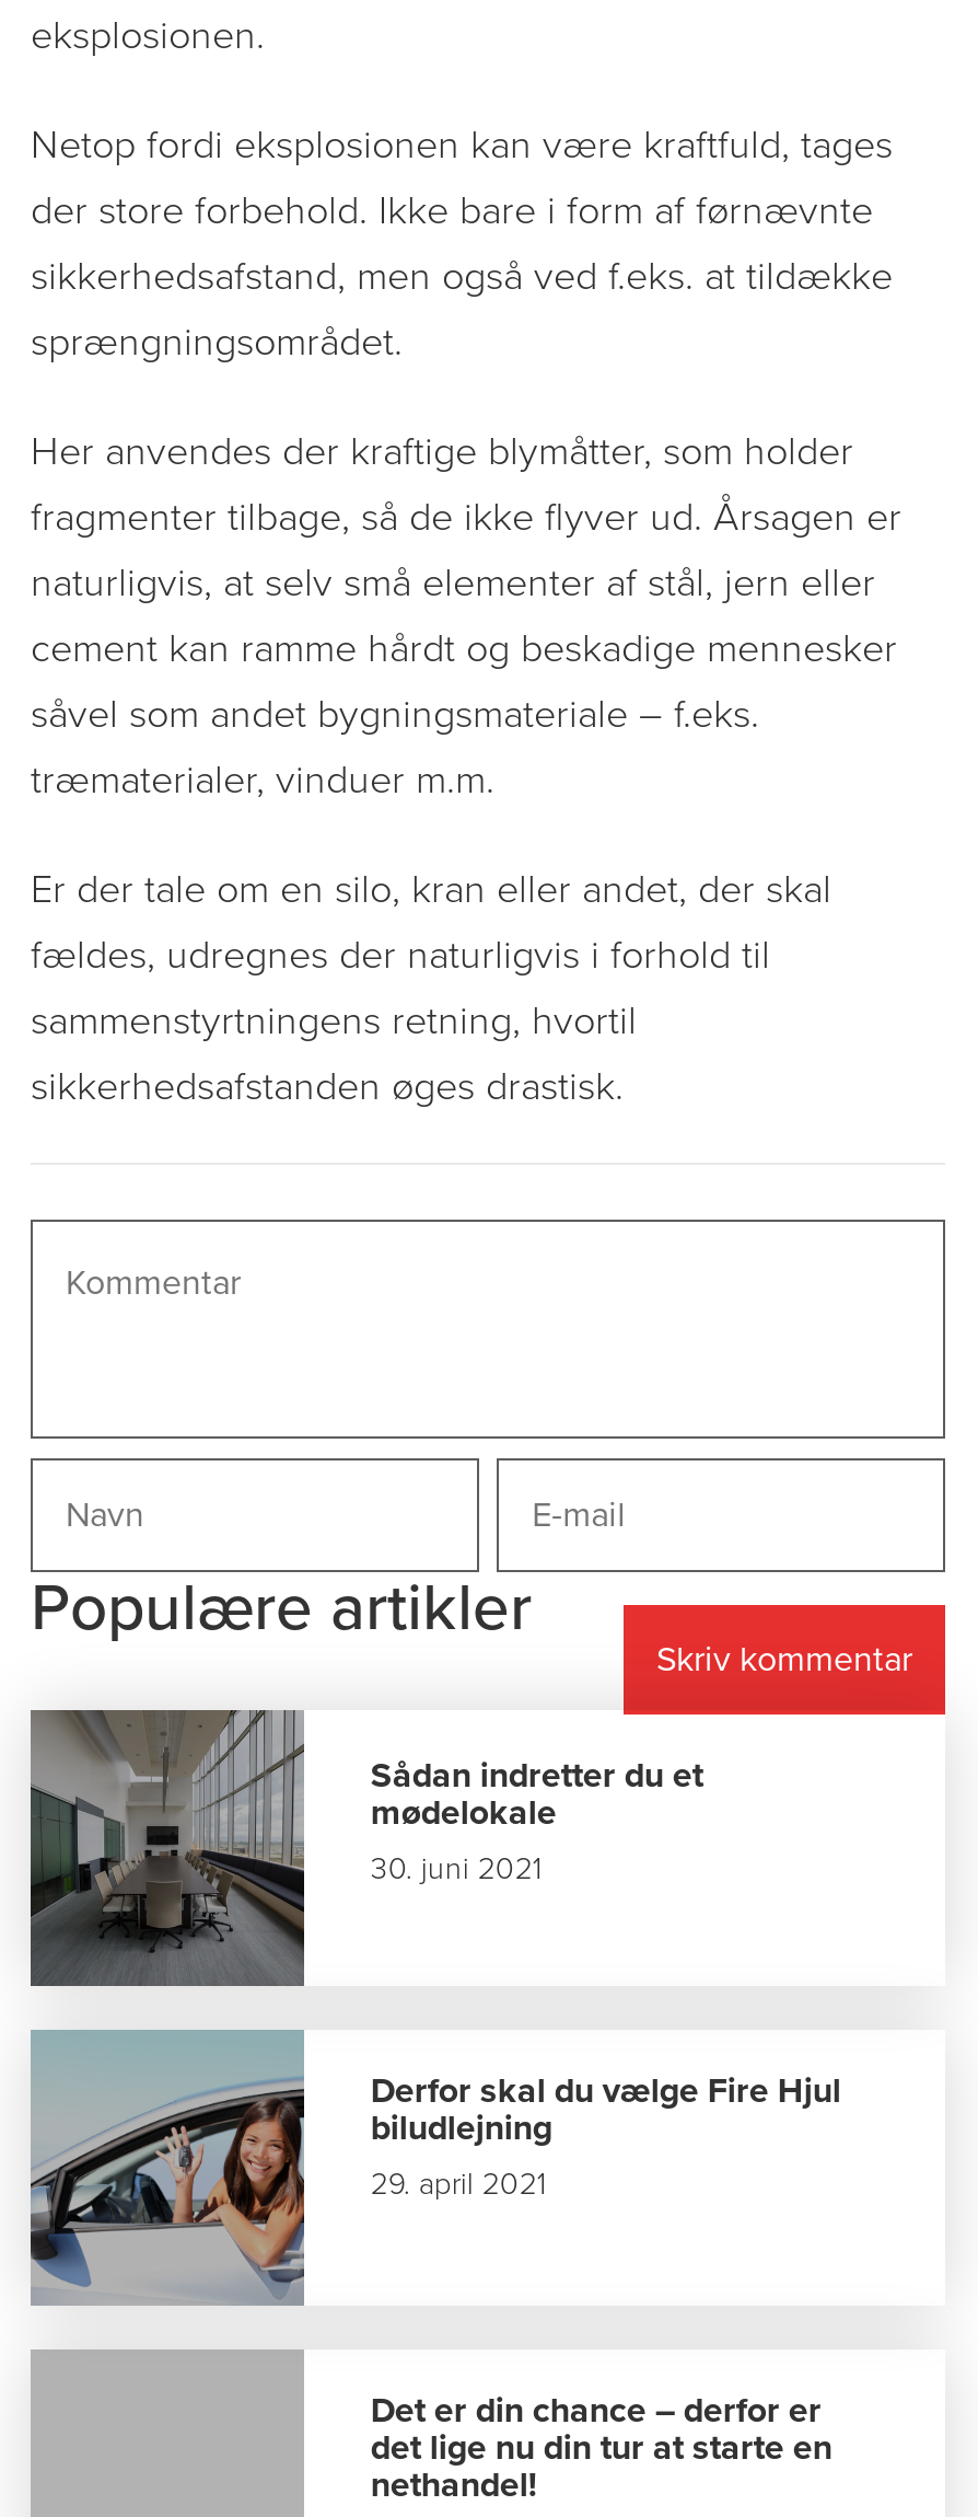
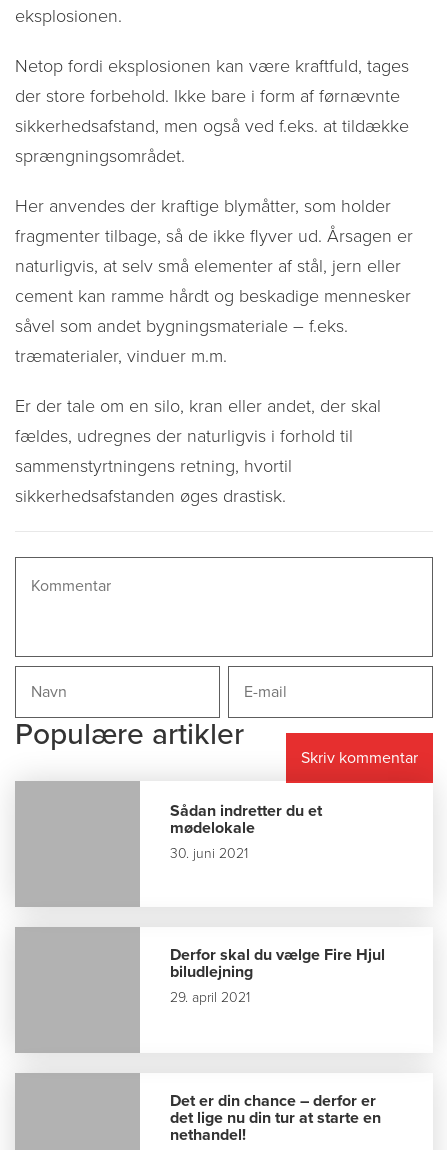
- [image]

- [image]
